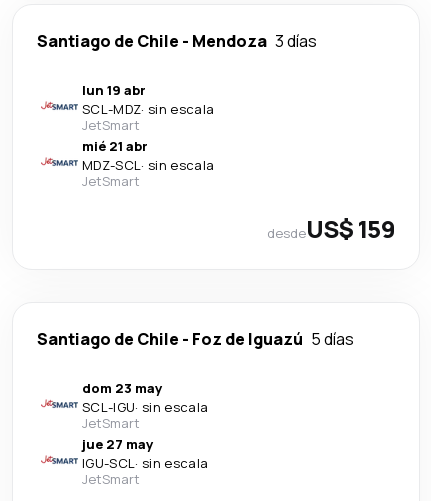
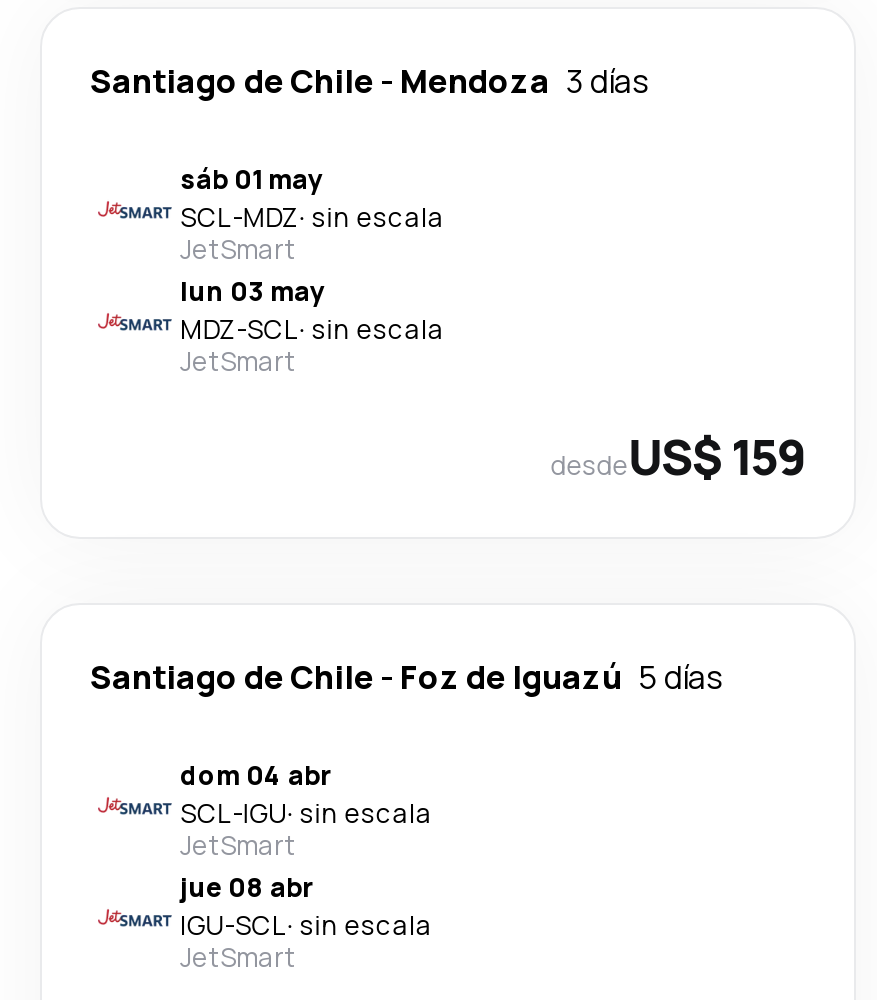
- lun 19 abr
+ sáb 01 may

- mié 21 abr
+ lun 03 may

- dom 23 may
+ dom 04 abr

- jue 27 may
+ jue 08 abr
